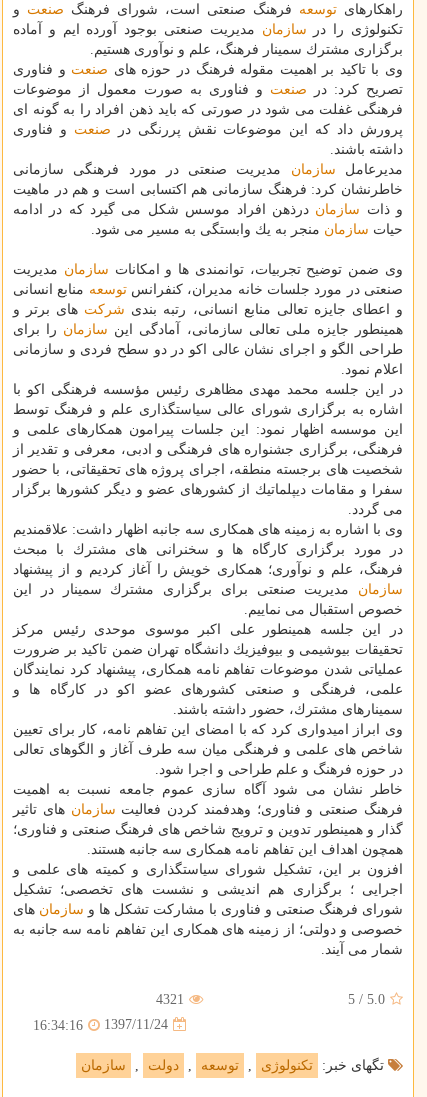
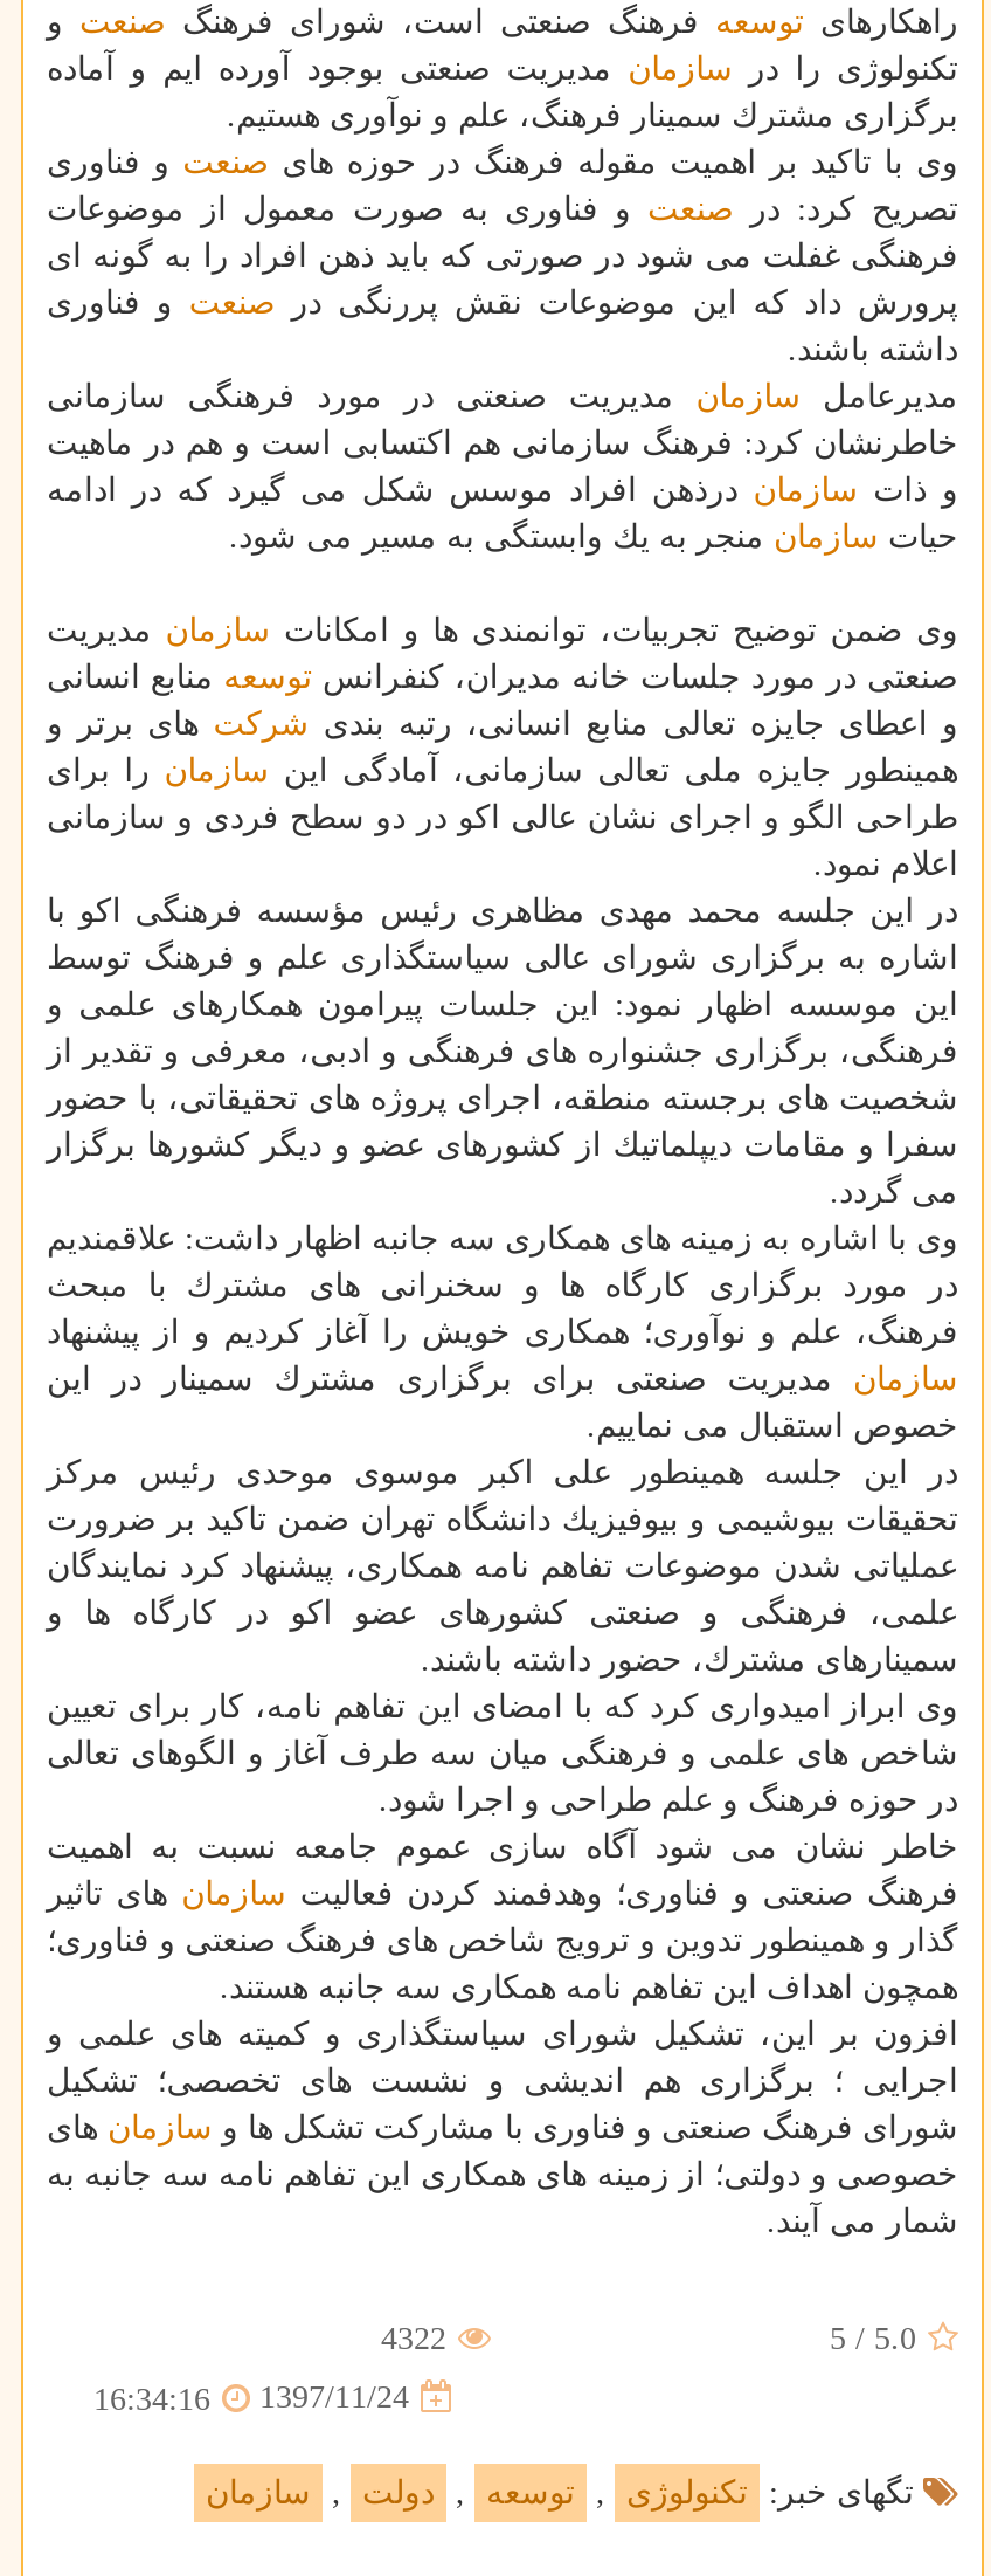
- 4321
+ 4322
